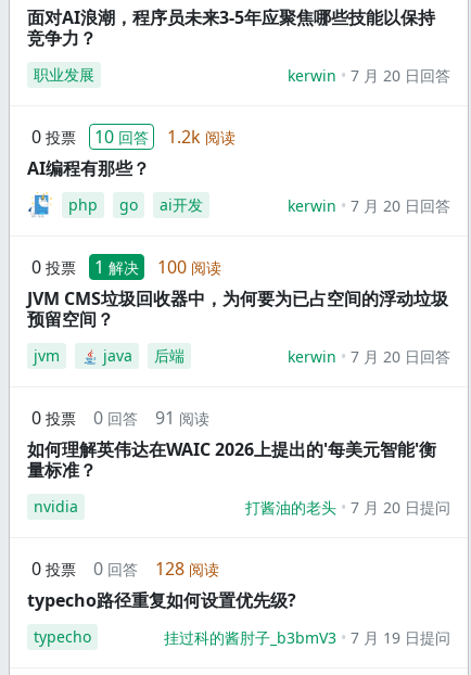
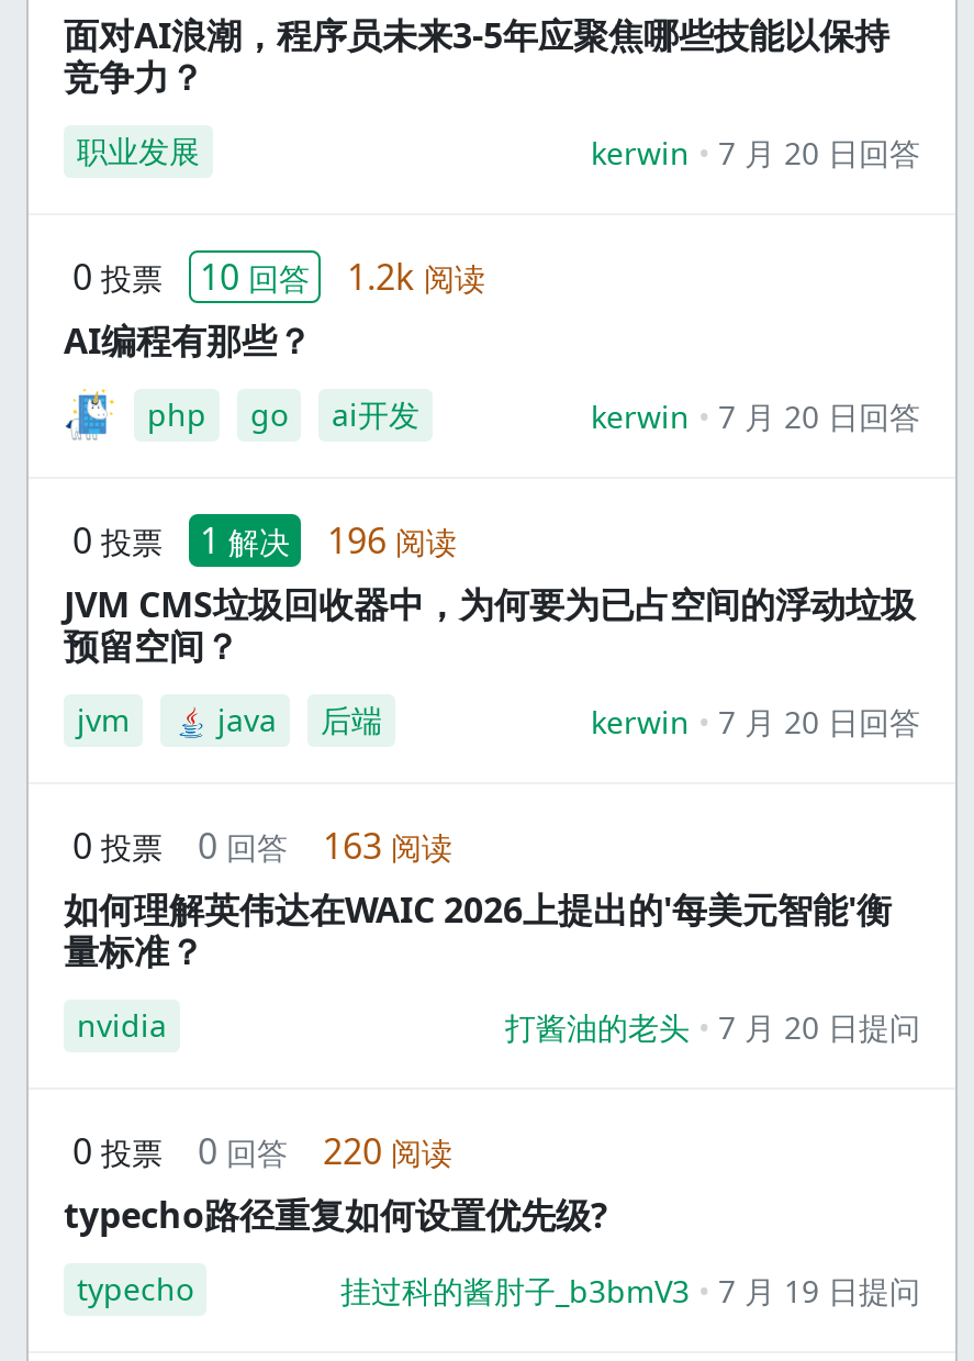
- 0 投票 1 解决 100 阅读
+ 0 投票 1 解决 196 阅读

- 0 投票 0 回答 91 阅读
+ 0 投票 0 回答 163 阅读

- 0 投票 0 回答 128 阅读
+ 0 投票 0 回答 220 阅读
